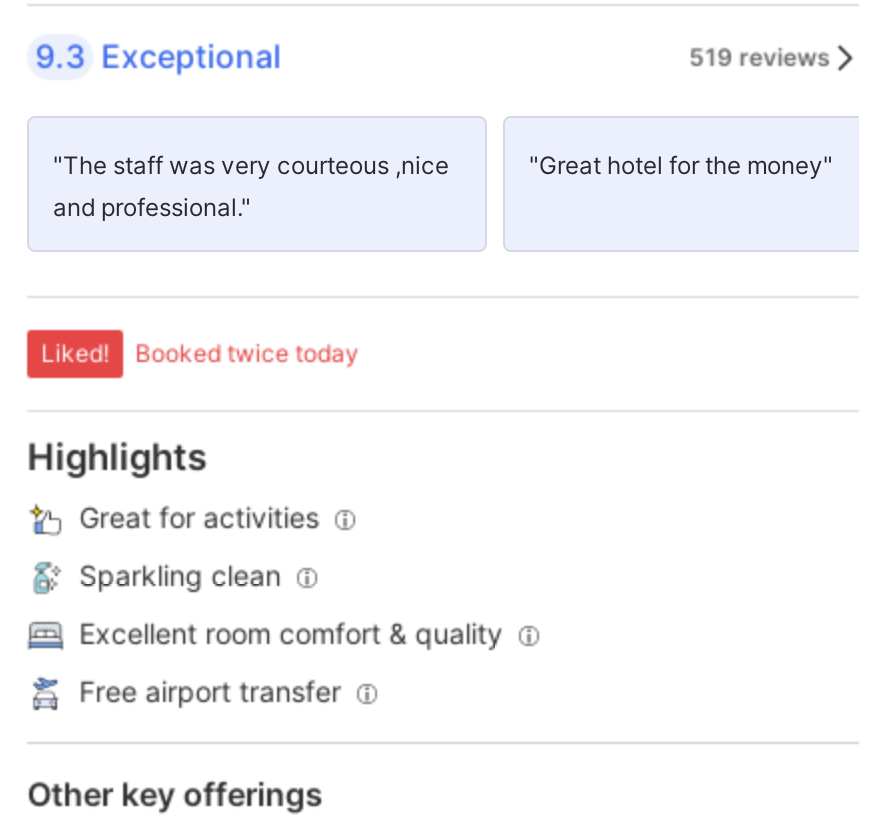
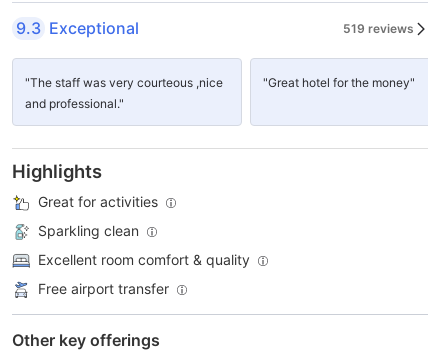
- Liked!
- Booked twice today
